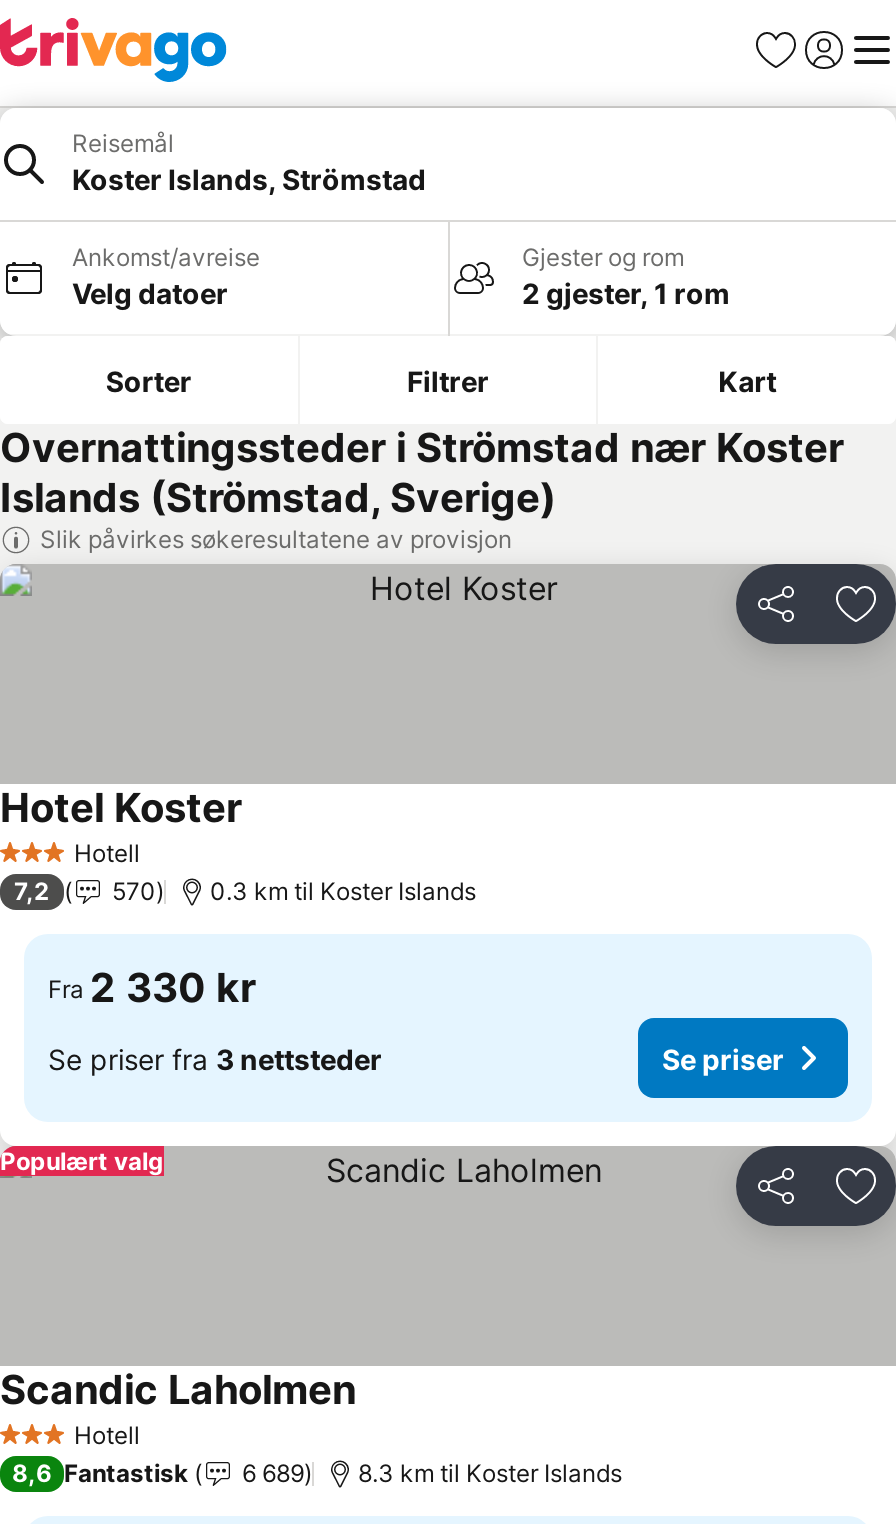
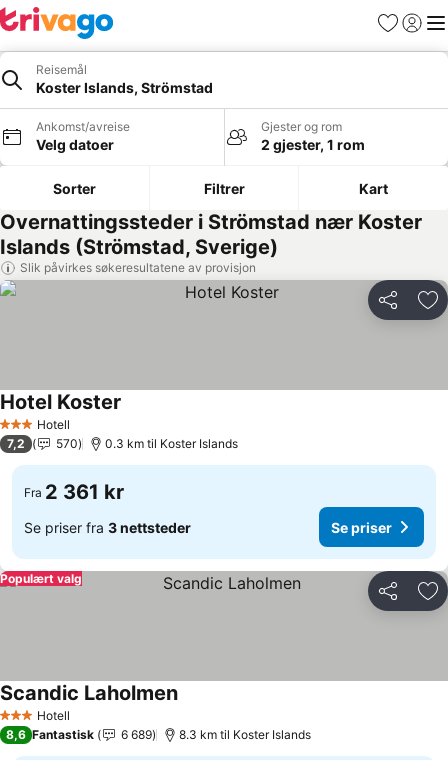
- Fra 2 330 kr
+ Fra 2 361 kr
